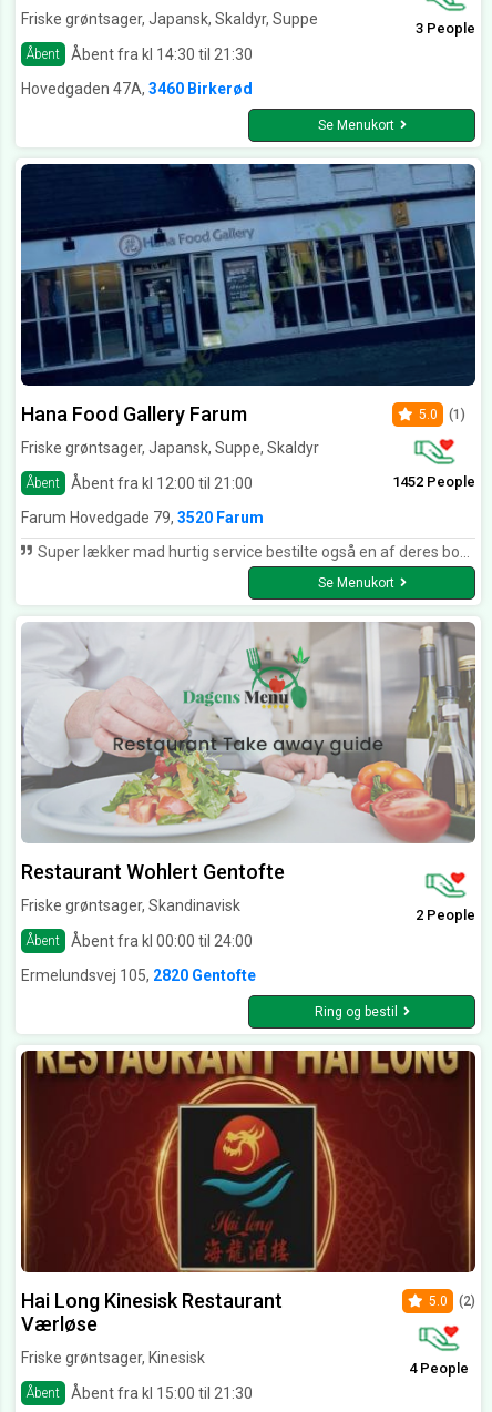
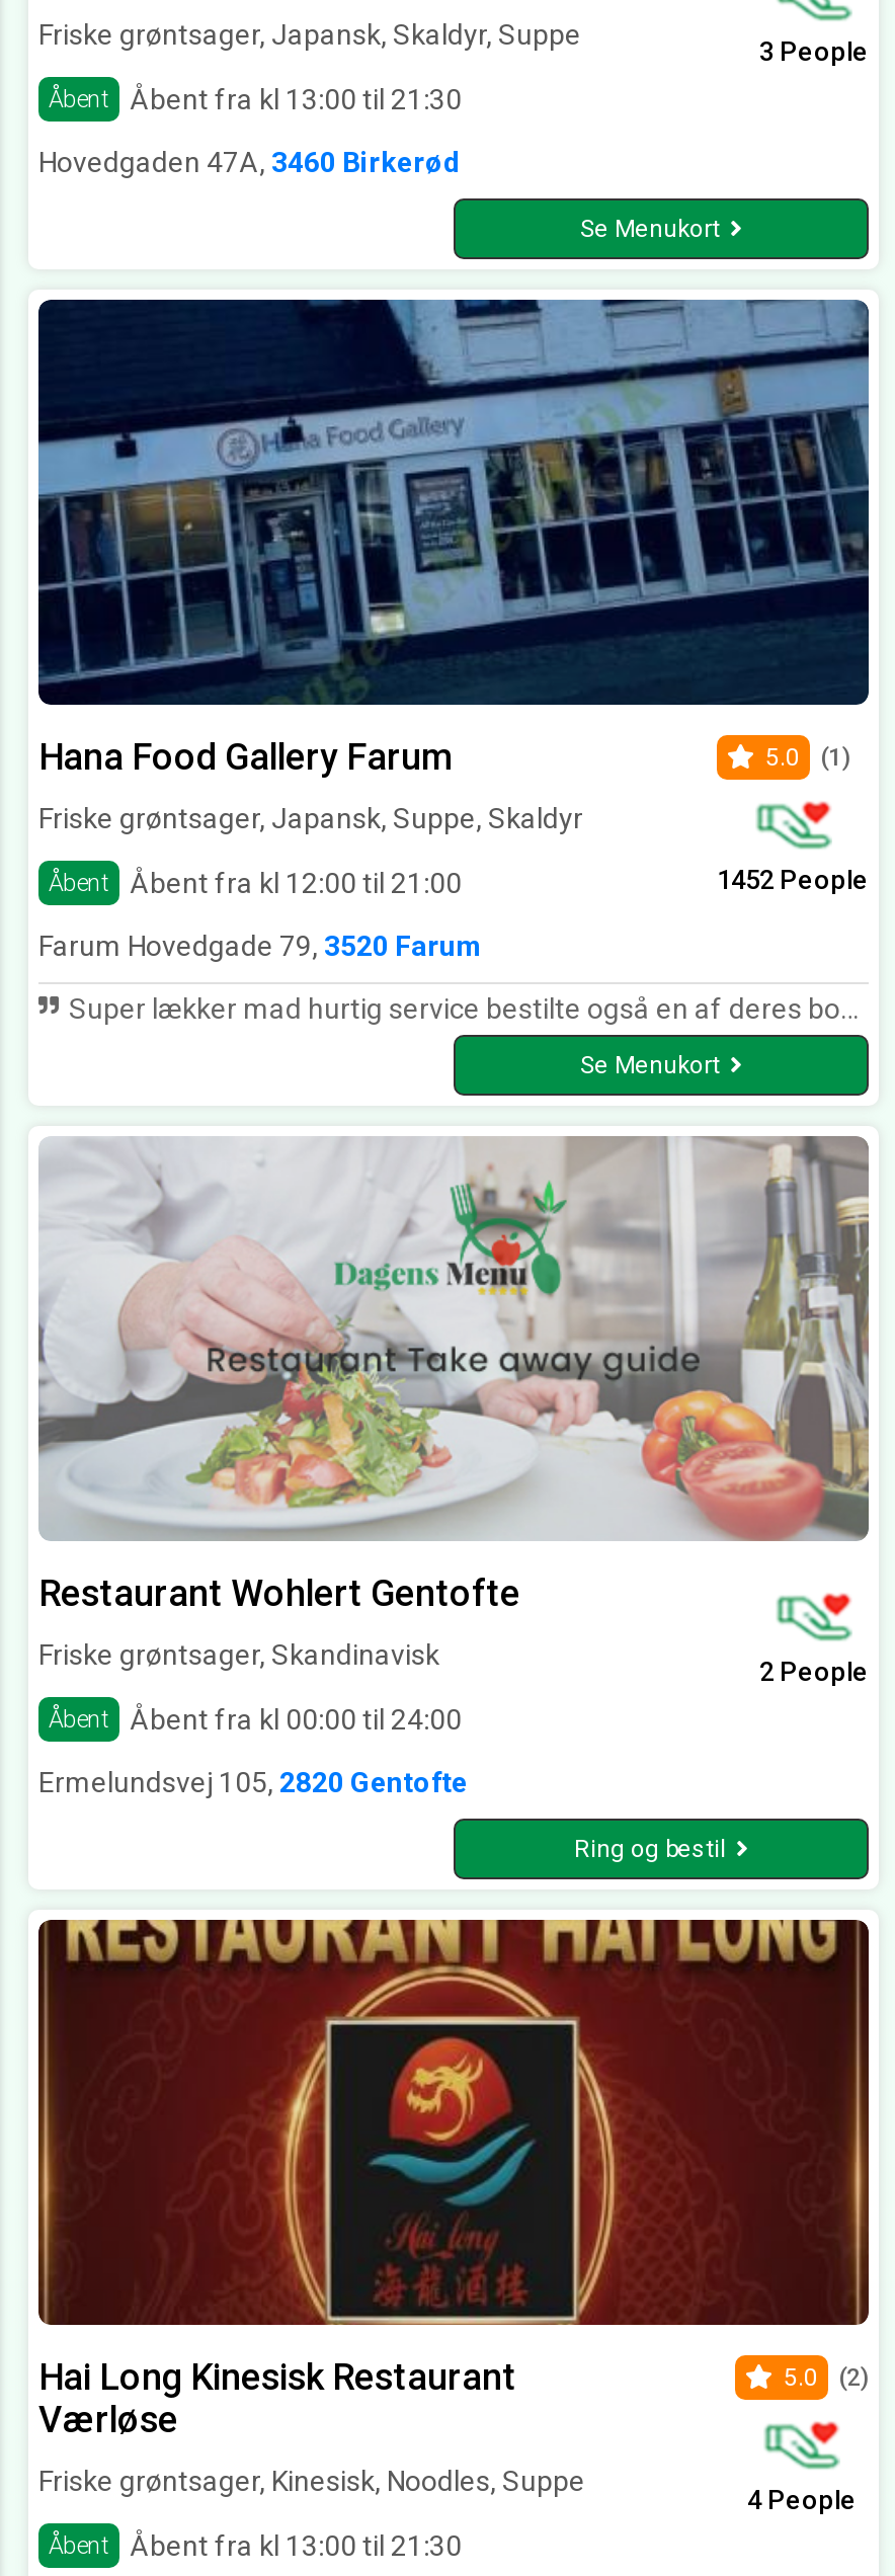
- Åbent fra kl 14:30 til 21:30
+ Åbent fra kl 13:00 til 21:30

- Friske grøntsager, Kinesisk
+ Friske grøntsager, Kinesisk, Noodles, Suppe

- Åbent fra kl 15:00 til 21:30
+ Åbent fra kl 13:00 til 21:30
